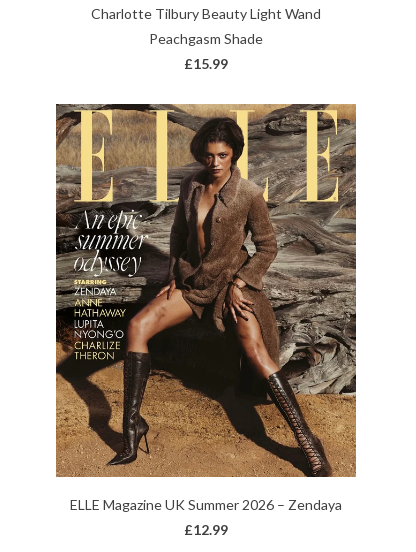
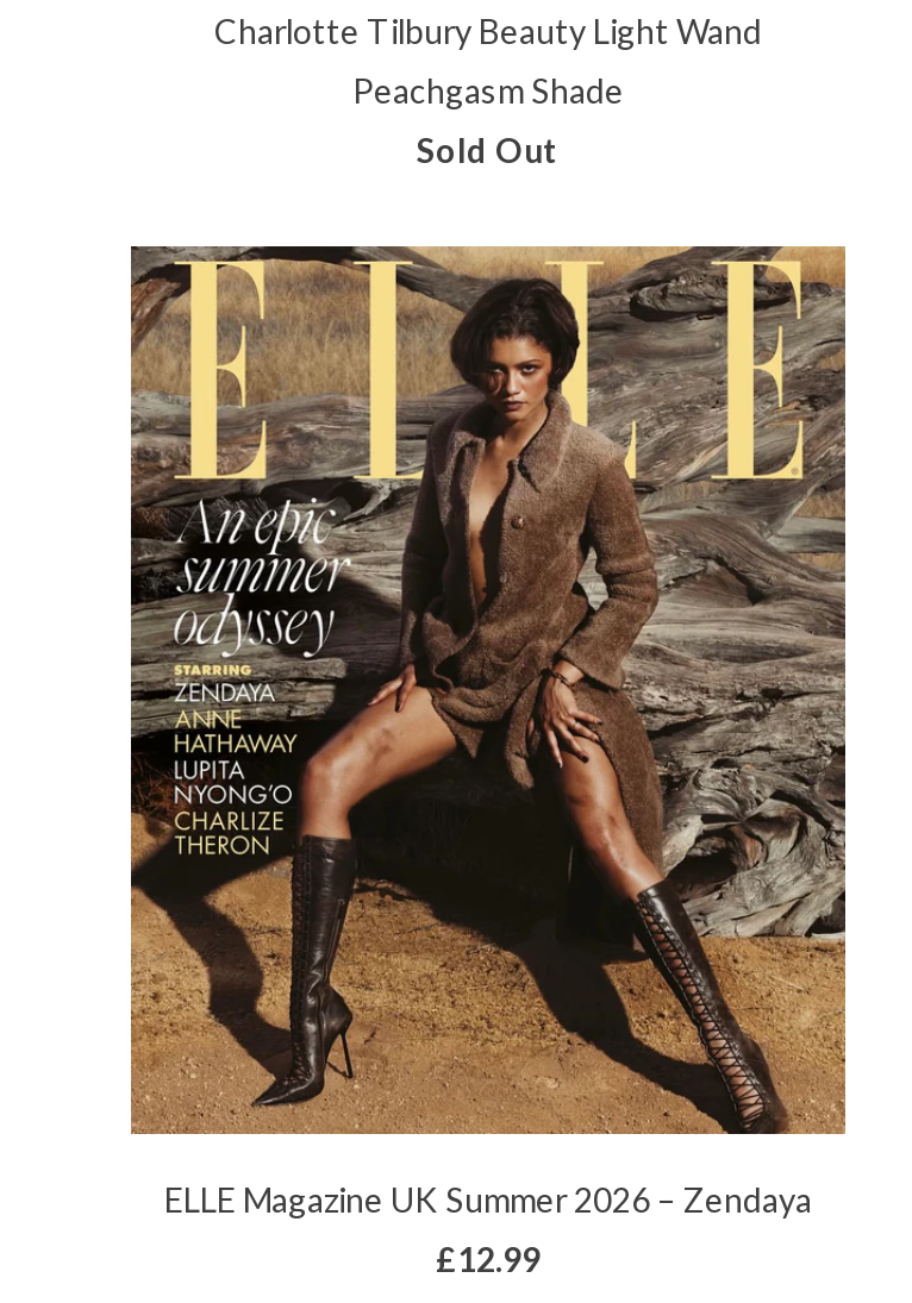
- £15.99
+ Sold Out
